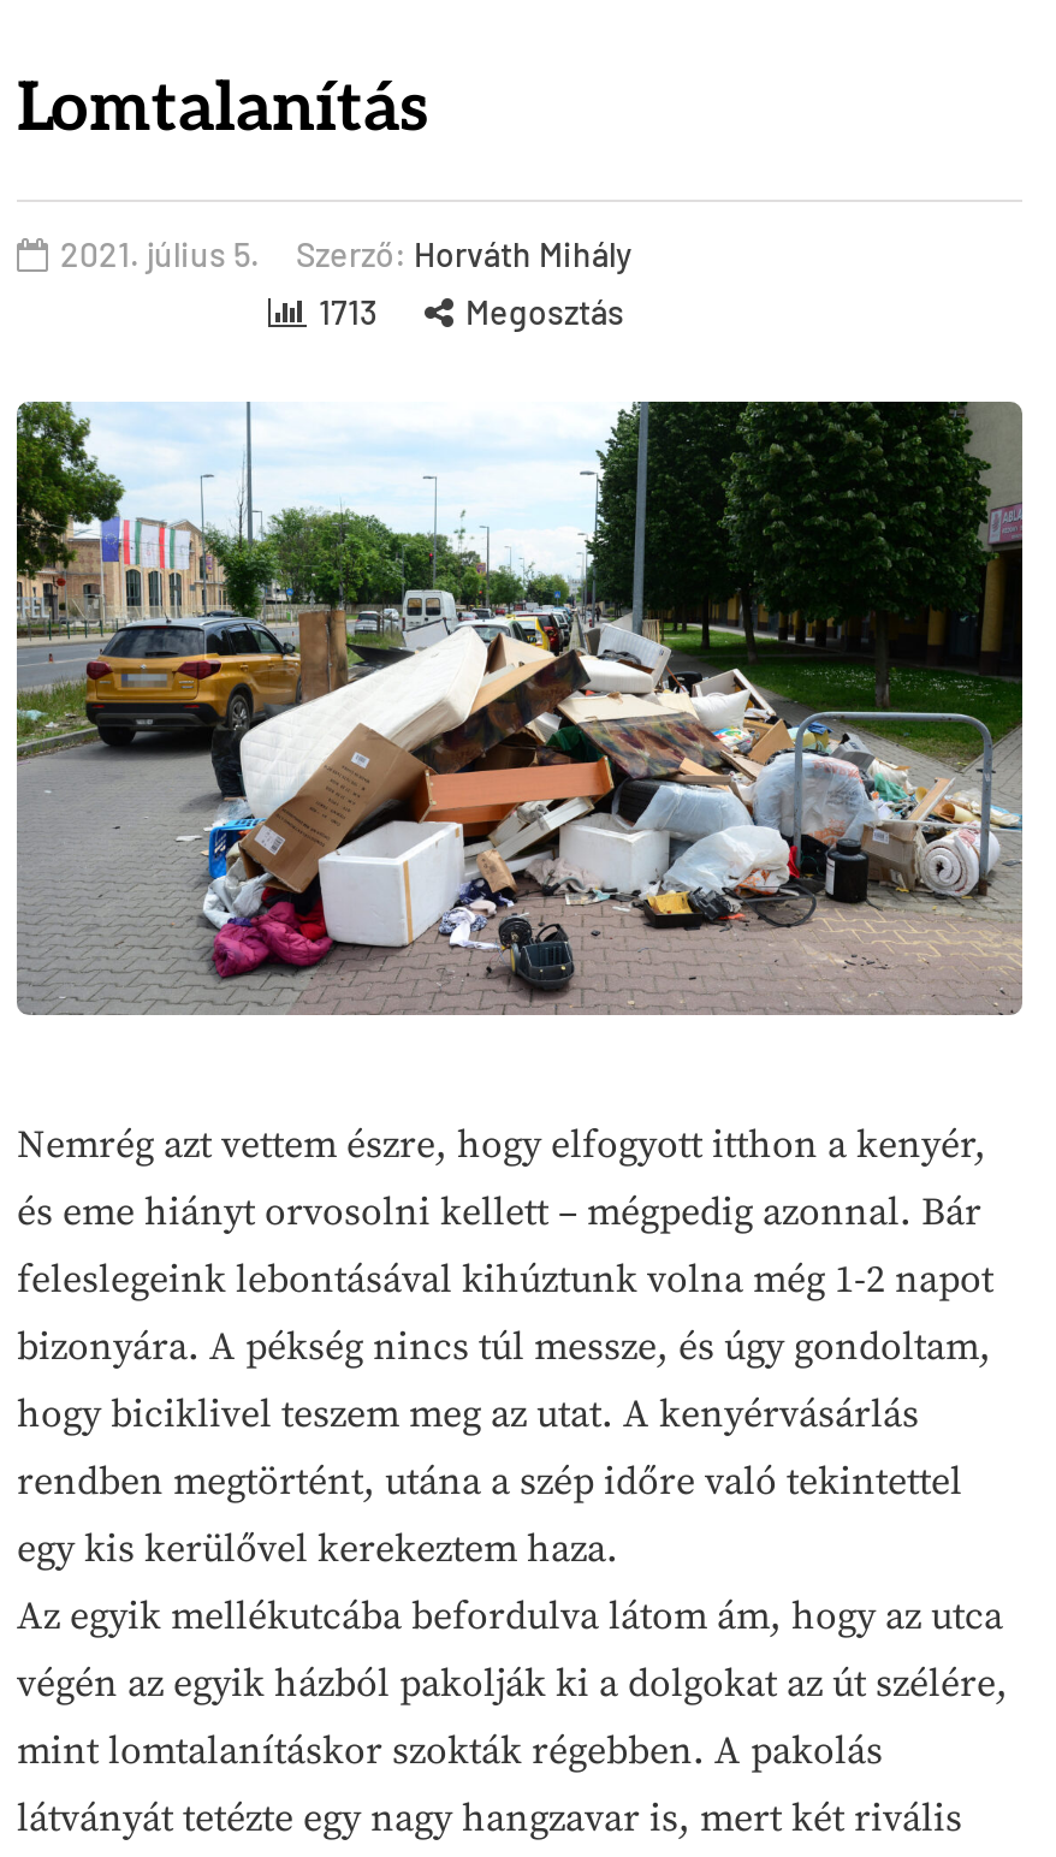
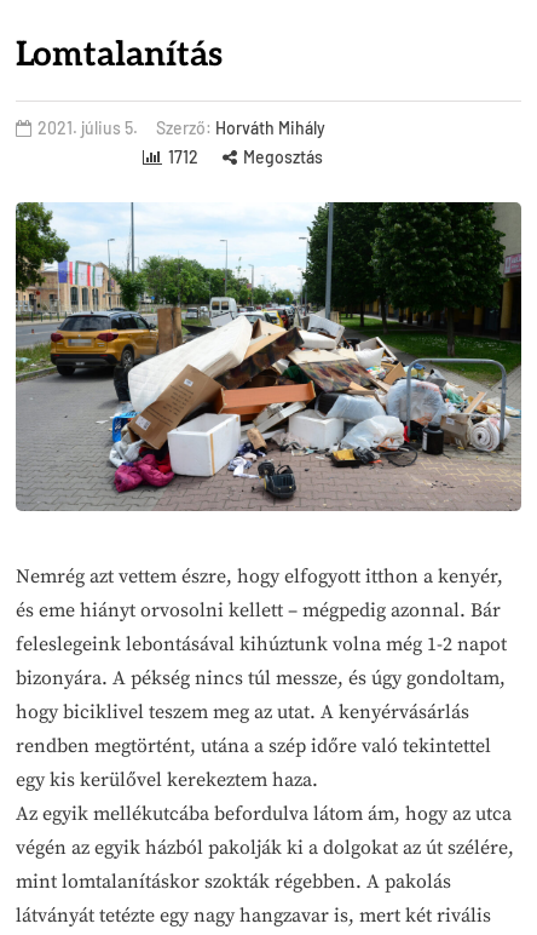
- 1713
+ 1712
